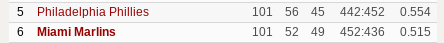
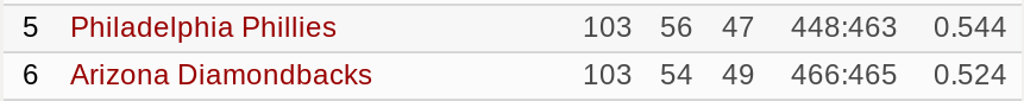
- 101
+ 103

- 45
+ 47

- 442:452
+ 448:463

- 0.554
+ 0.544

- Miami Marlins
- 101
- 52
+ Arizona Diamondbacks
+ 103
+ 54

- 452:436
+ 466:465

- 0.515
+ 0.524
